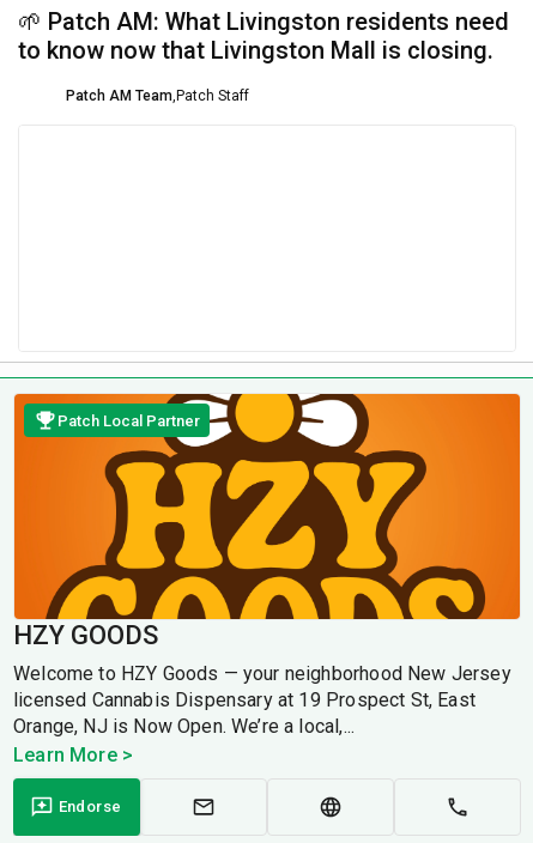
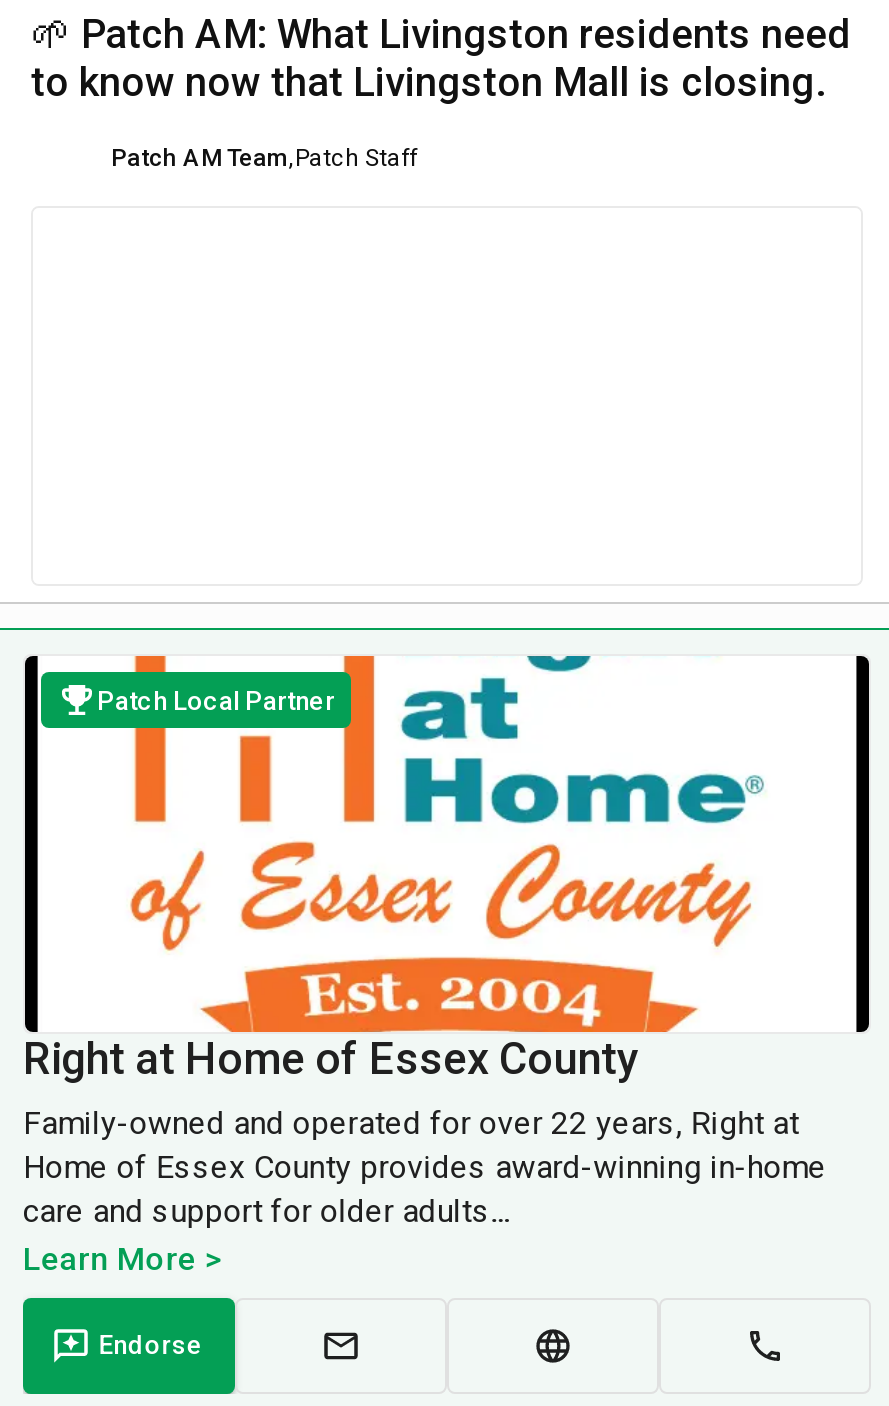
- [image]
- HZY GOODS
- Welcome to HZY Goods — your neighborhood New Jersey
- licensed Cannabis Dispensary at 19 Prospect St, East
- Orange, NJ is Now Open. We’re a local,...
+ [image]
+ Right at Home of Essex County
+ Family-owned and operated for over 22 years, Right at
+ Home of Essex County provides award-winning in-home
+ care and support for older adults...
